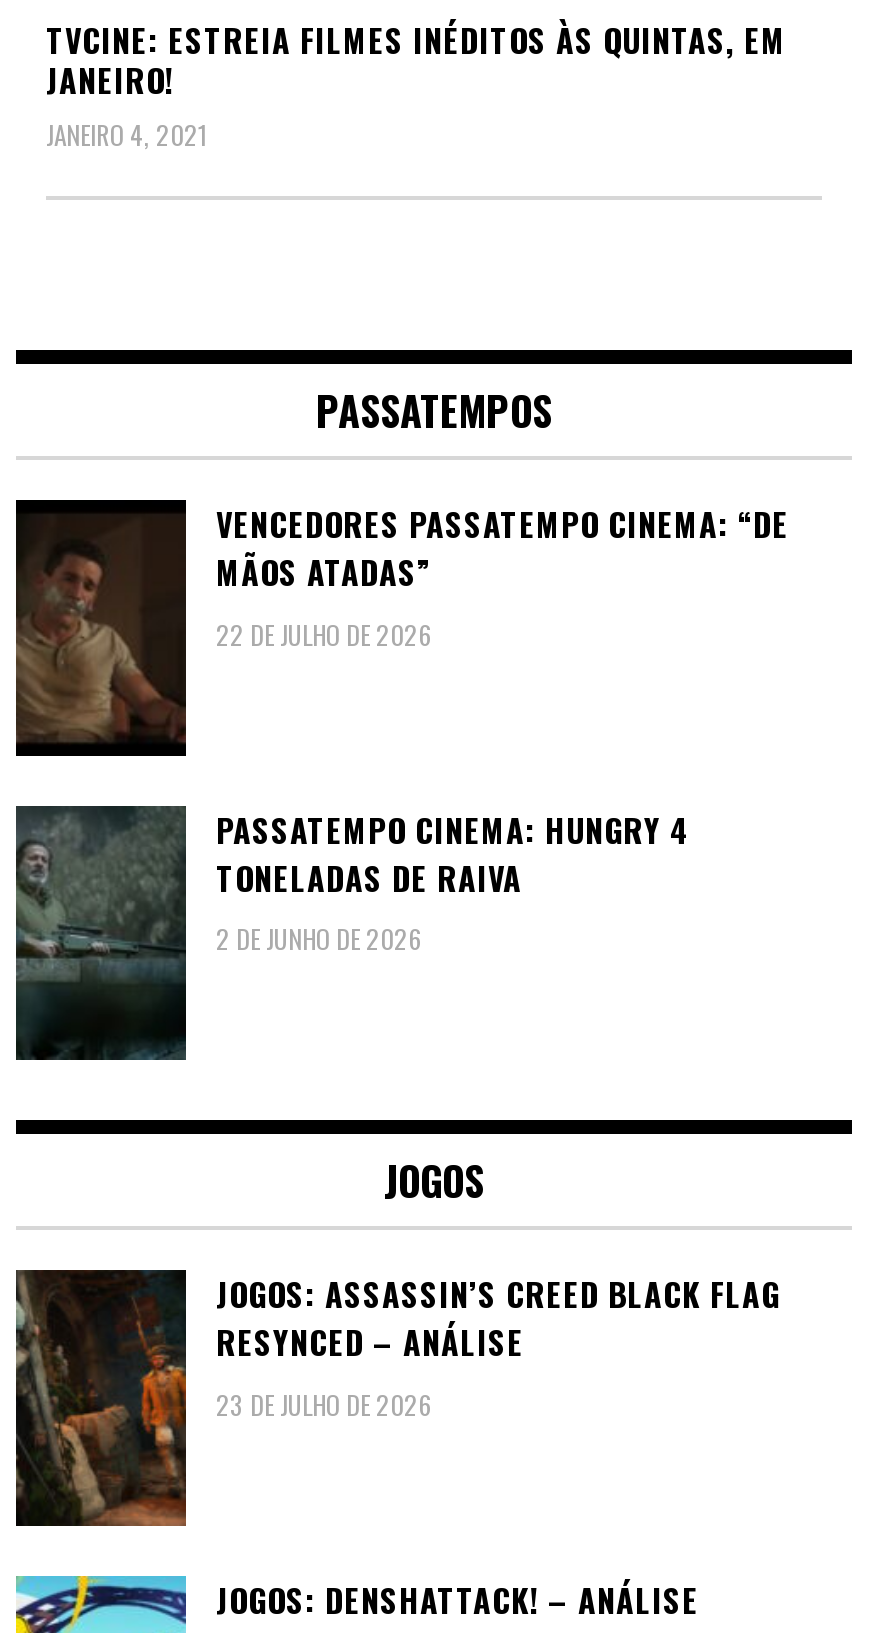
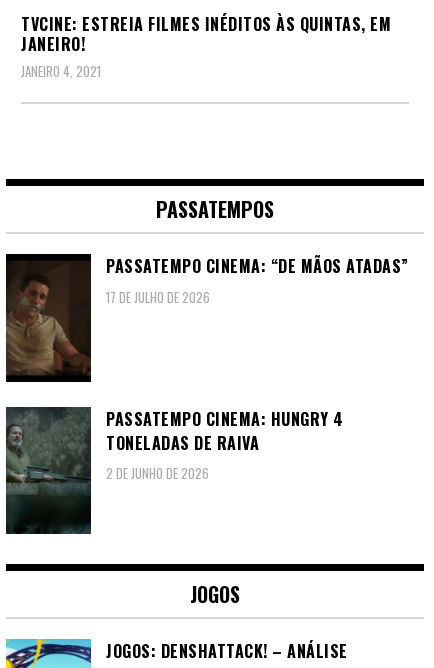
- VENCEDORES PASSATEMPO CINEMA: “DE
- MÃOS ATADAS”
- 22 DE JULHO DE 2026
+ PASSATEMPO CINEMA: “DE MÃOS ATADAS”
+ 17 DE JULHO DE 2026

- [image]
- JOGOS: ASSASSIN’S CREED BLACK FLAG
- RESYNCED – ANÁLISE
- 23 DE JULHO DE 2026
